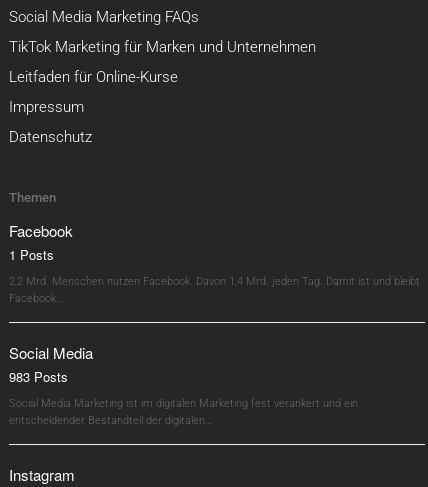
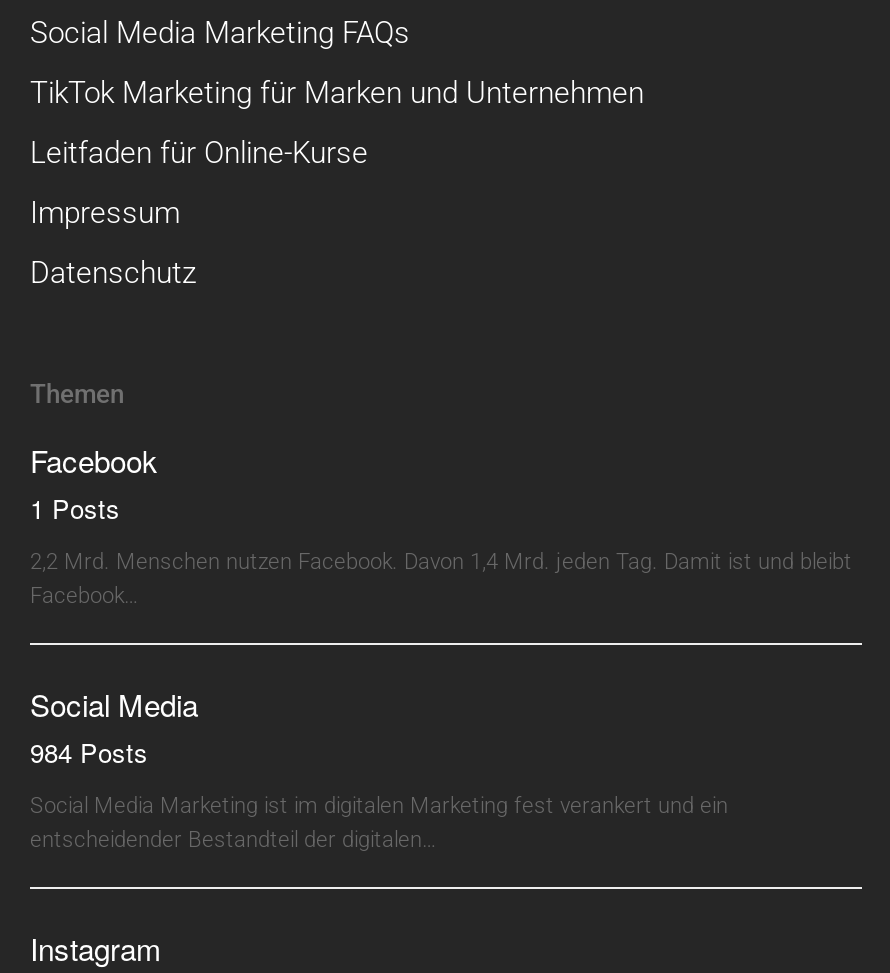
- 983 Posts
+ 984 Posts
